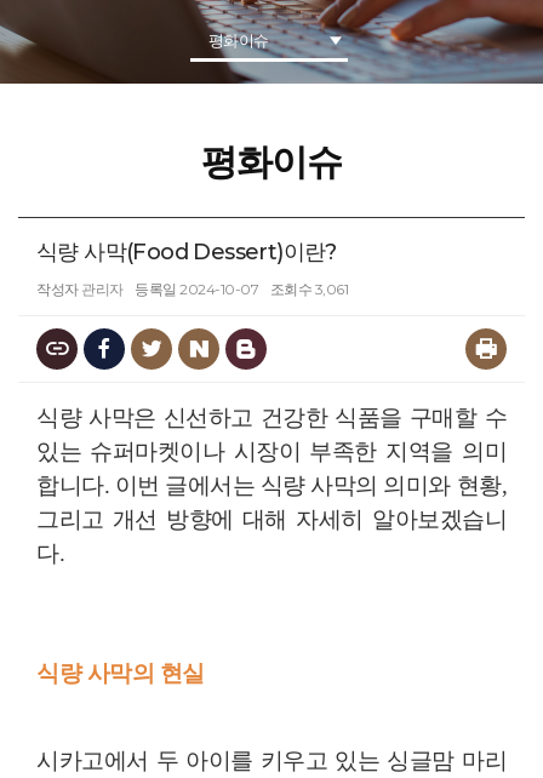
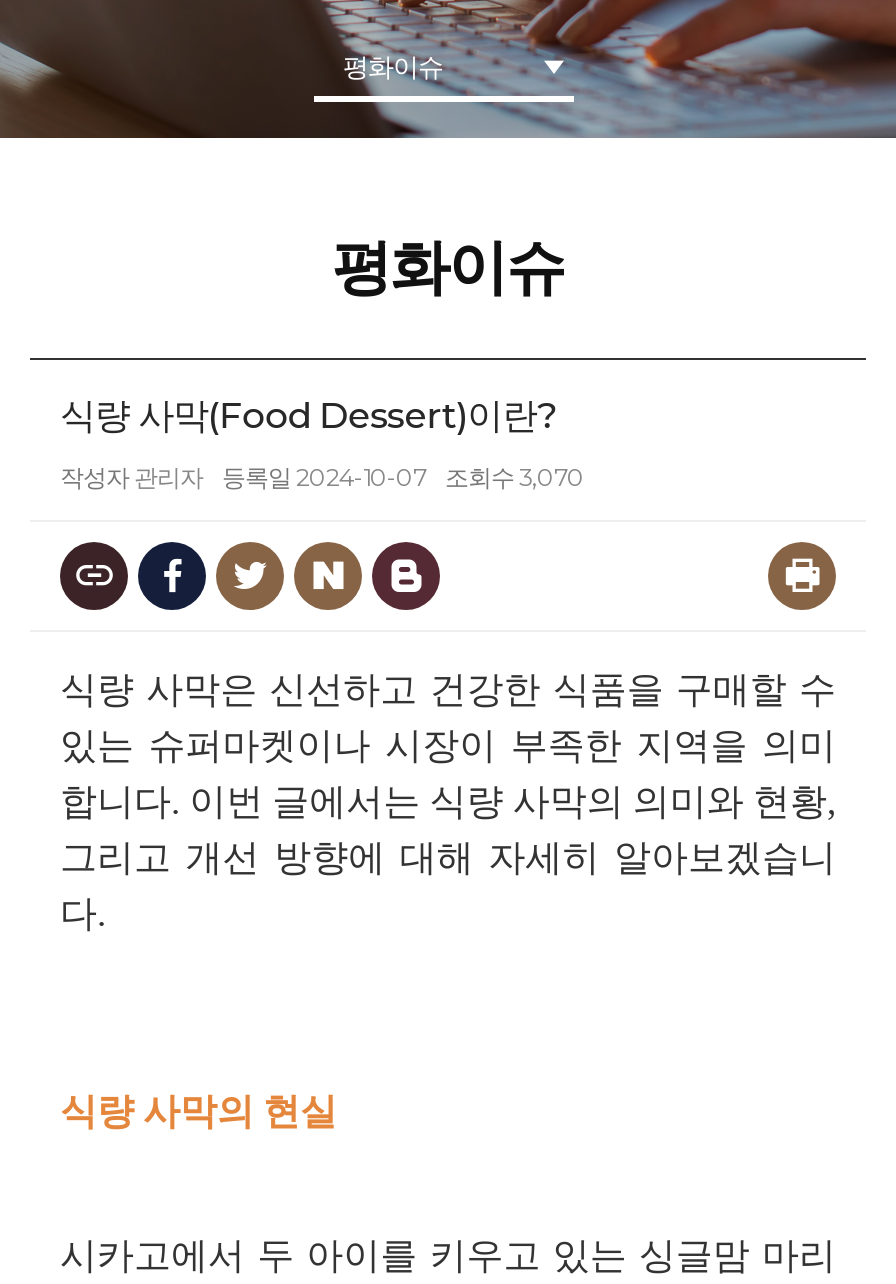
- 작성자 관리자 등록일 2024-10-07 조회수 3,061
+ 작성자 관리자 등록일 2024-10-07 조회수 3,070
